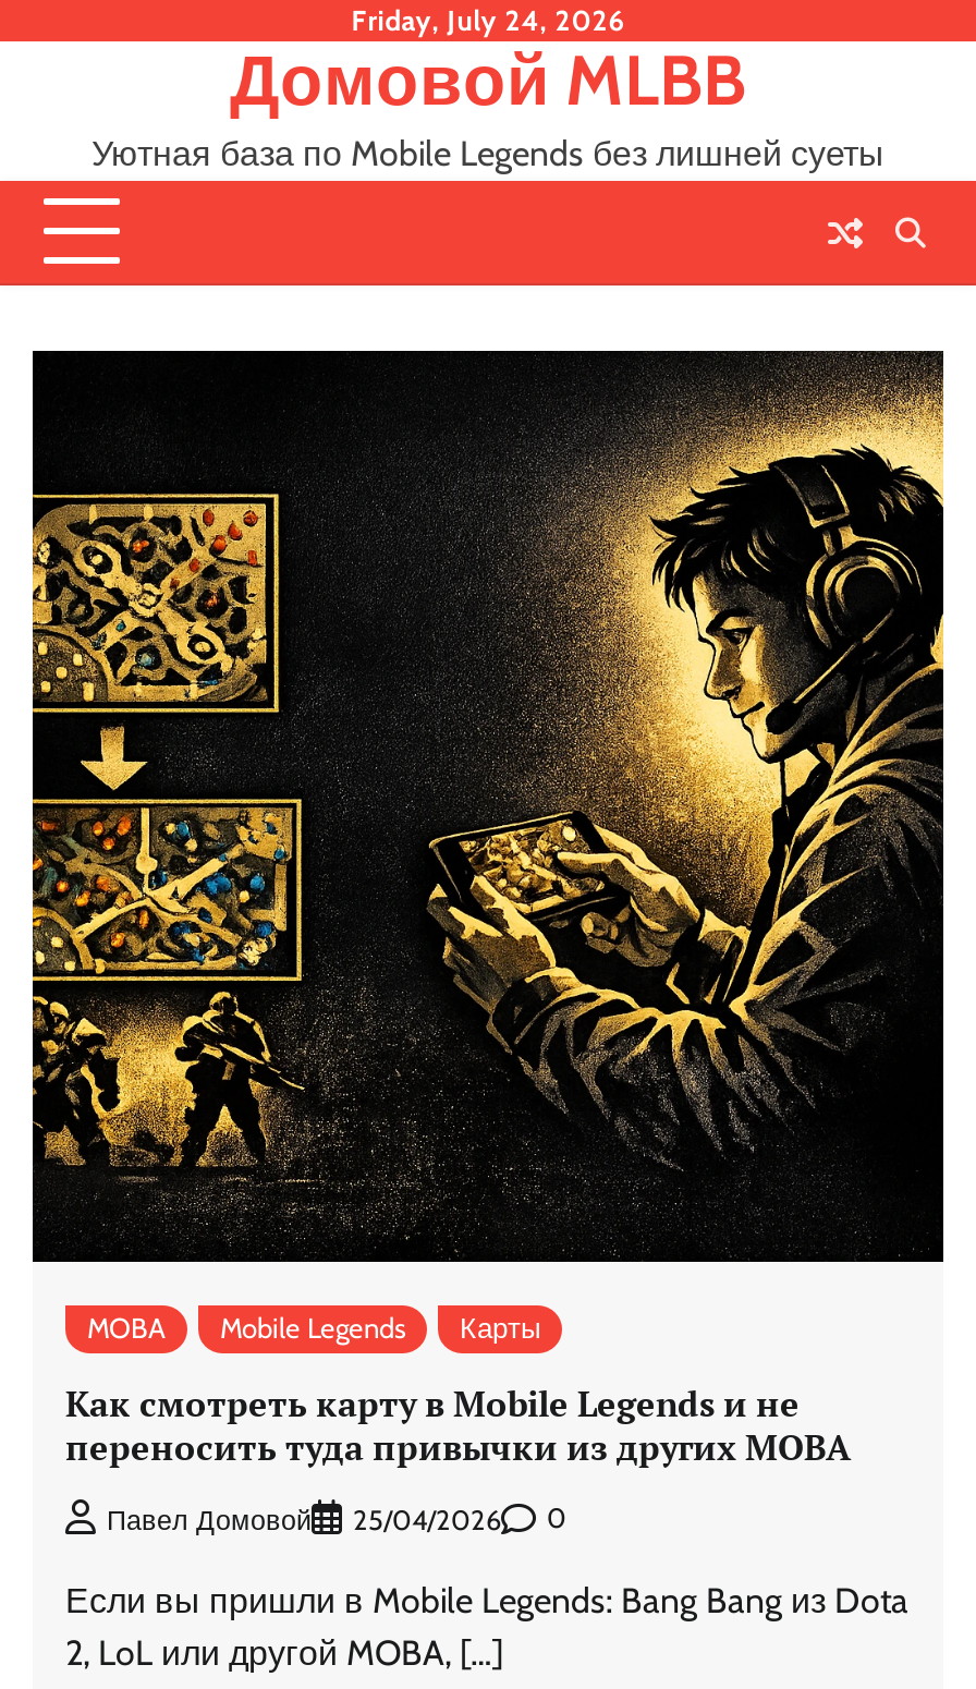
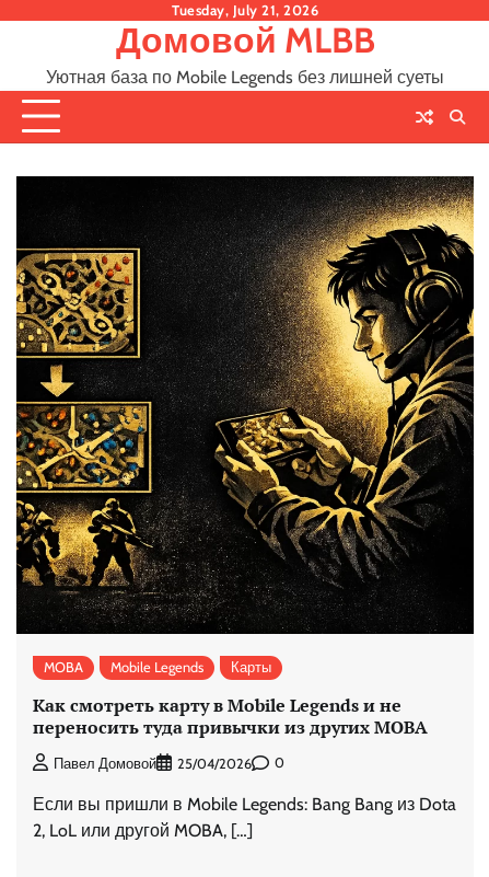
- Friday, July 24, 2026
+ Tuesday, July 21, 2026
